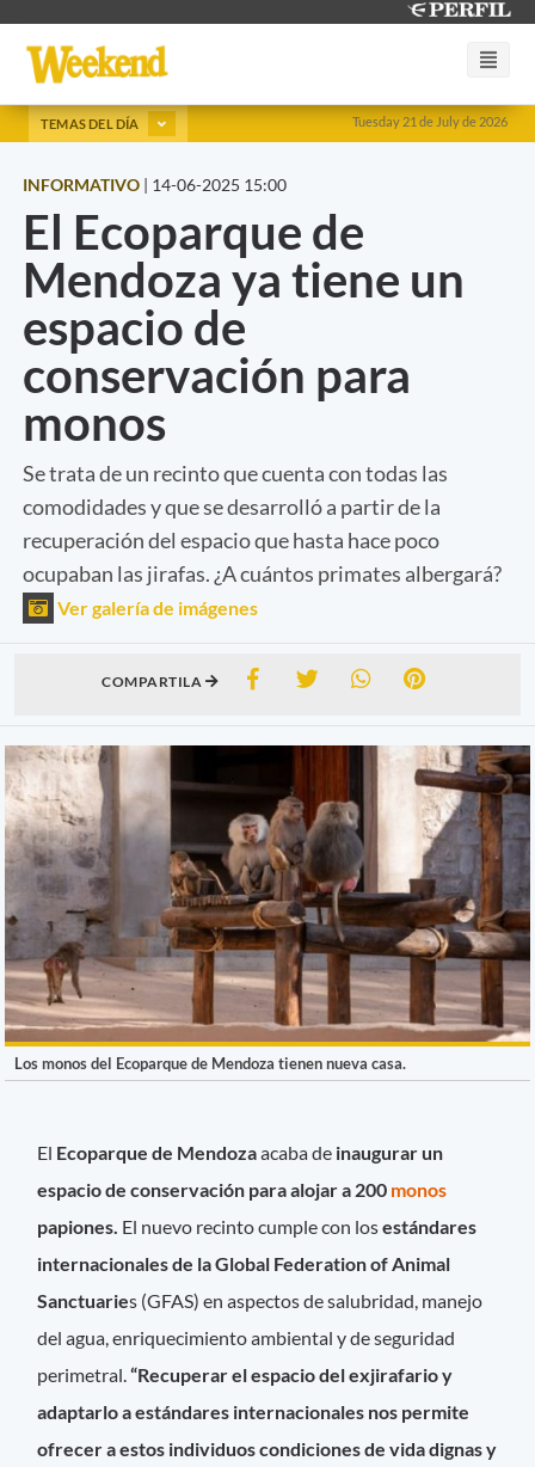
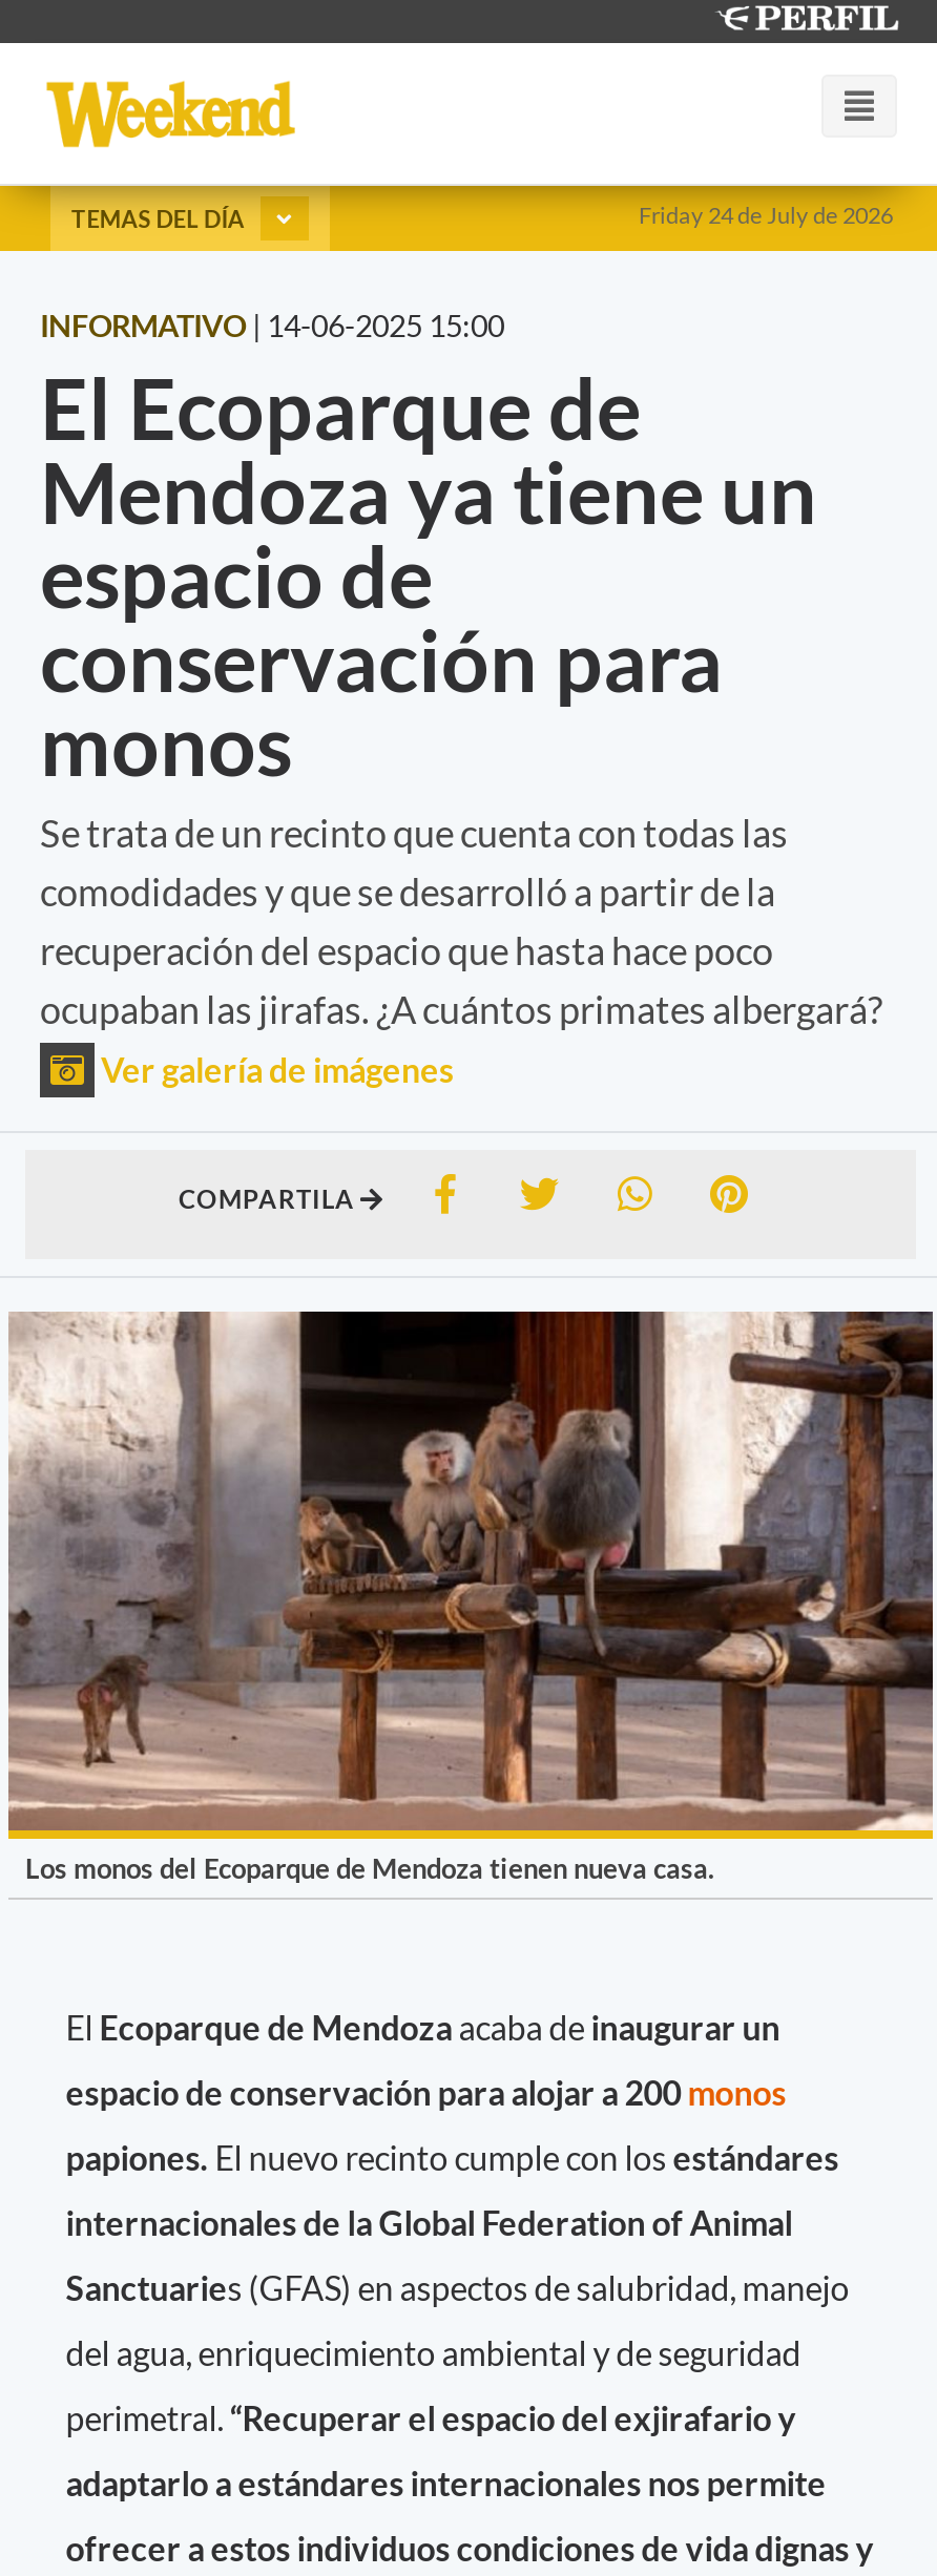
- Tuesday 21 de July de 2026
+ Friday 24 de July de 2026
